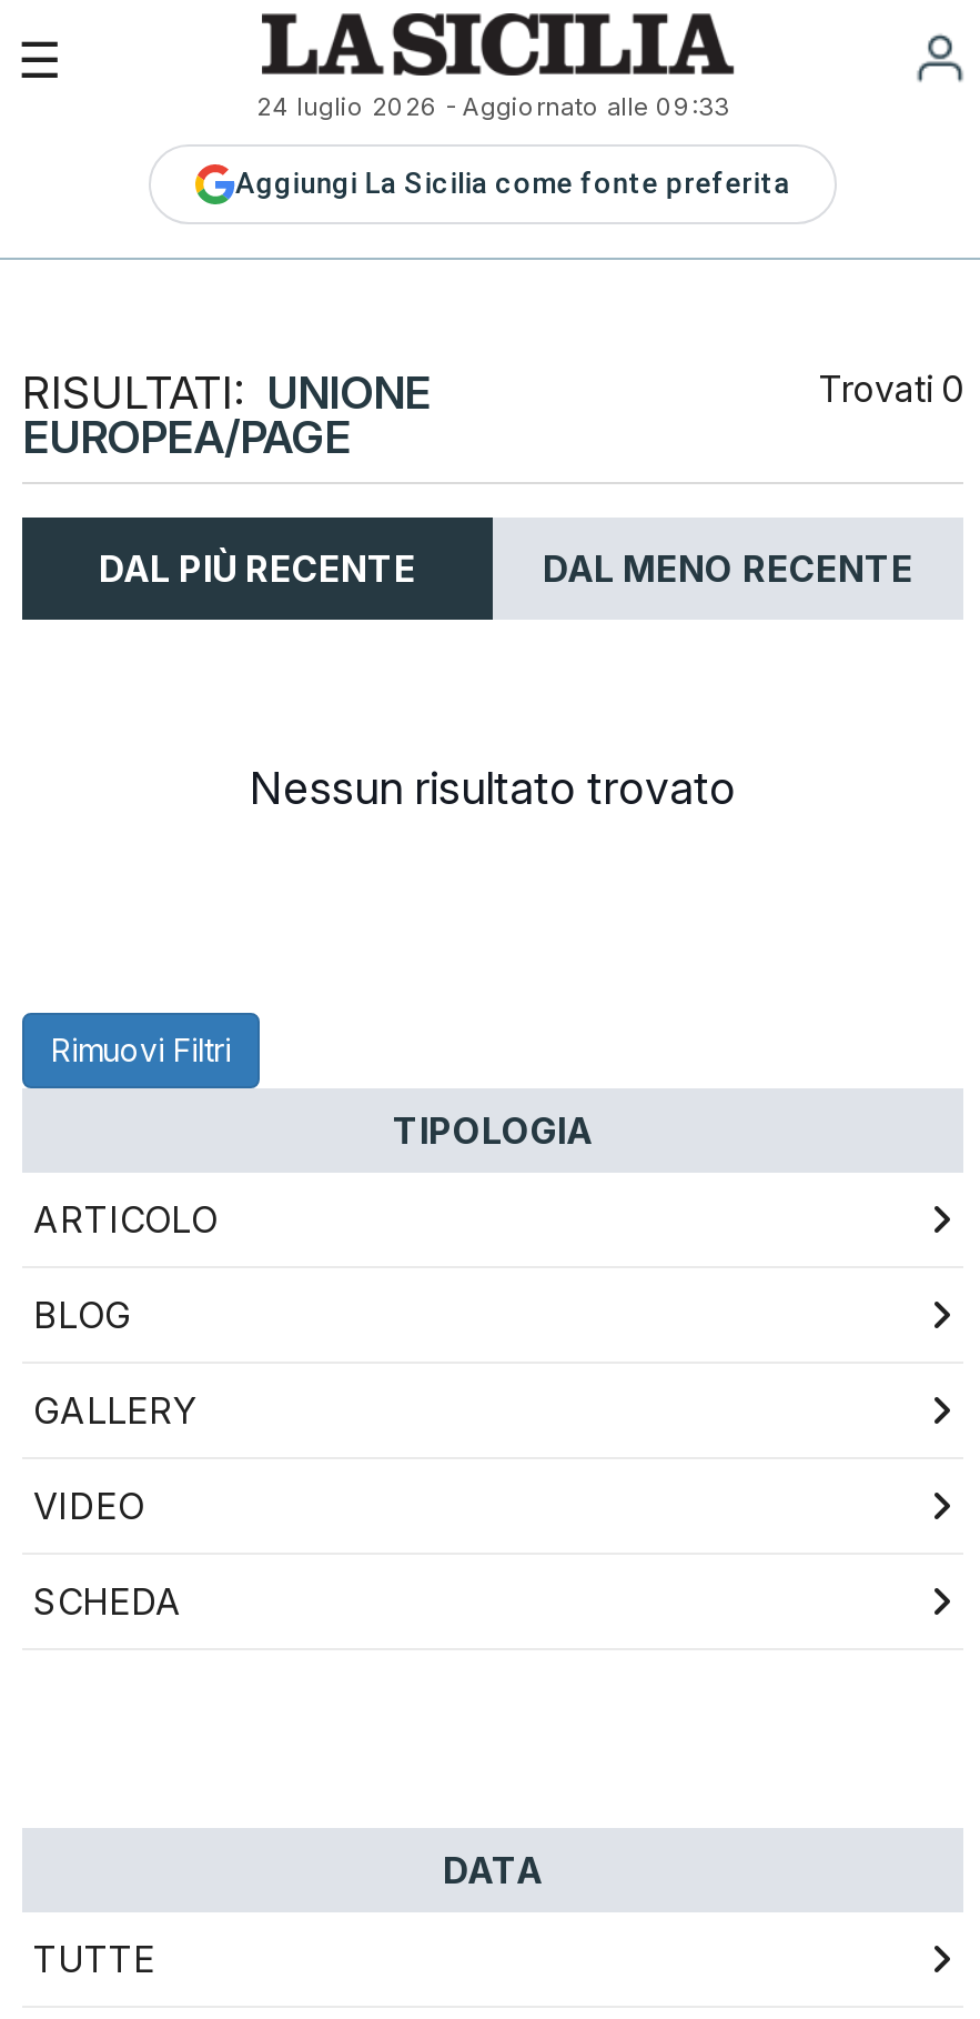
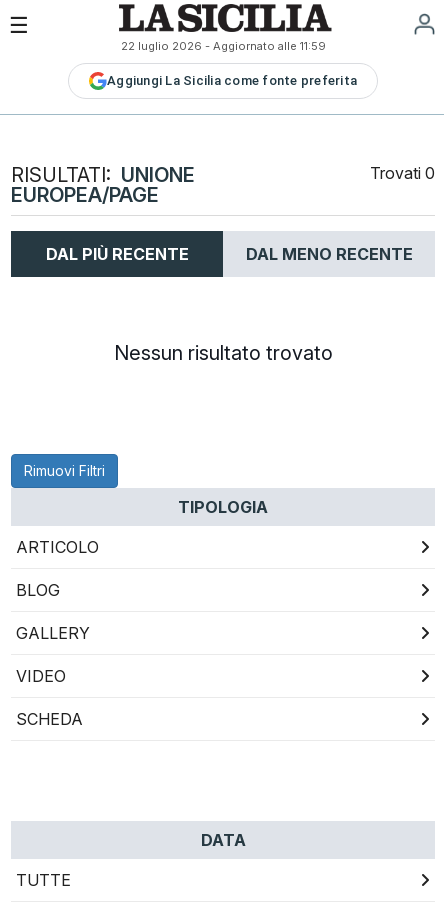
- 24 luglio 2026 - Aggiornato alle 09:33
+ 22 luglio 2026 - Aggiornato alle 11:59
